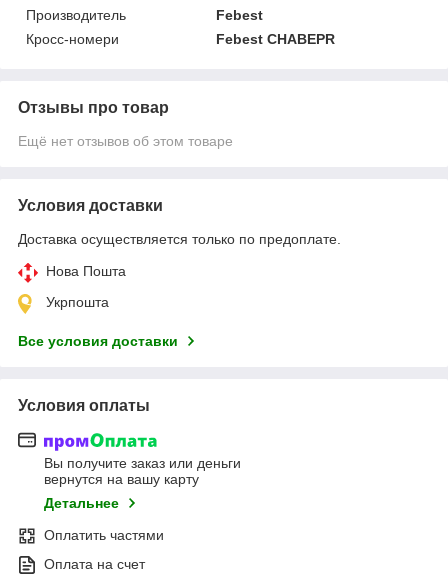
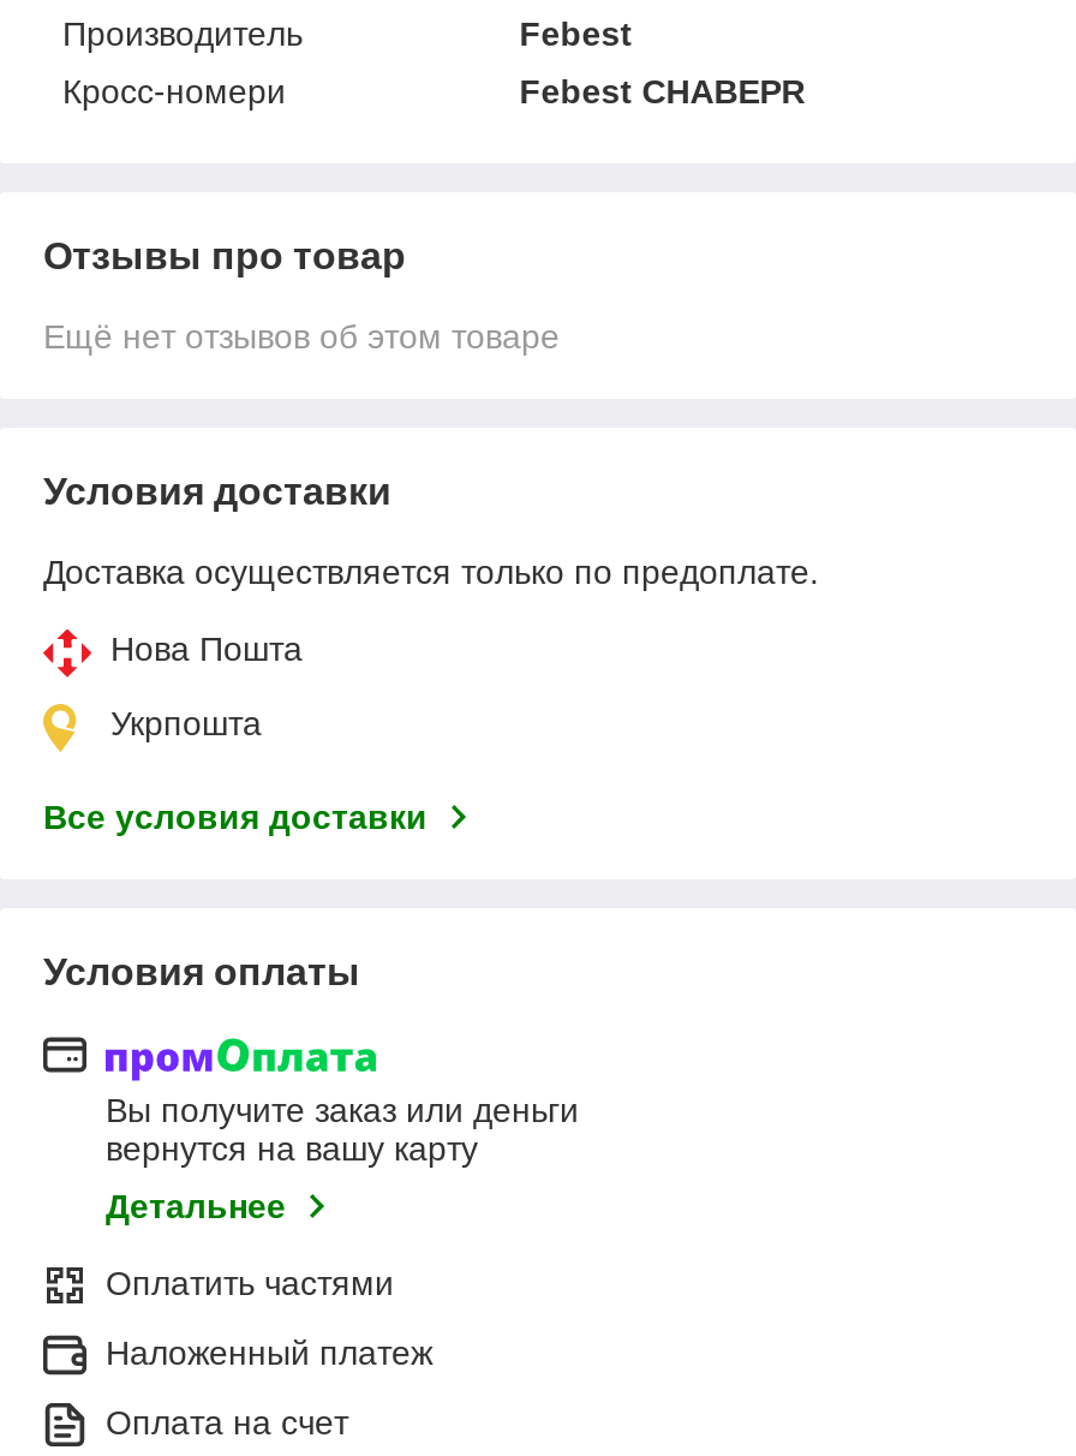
+ Наложенный платеж
